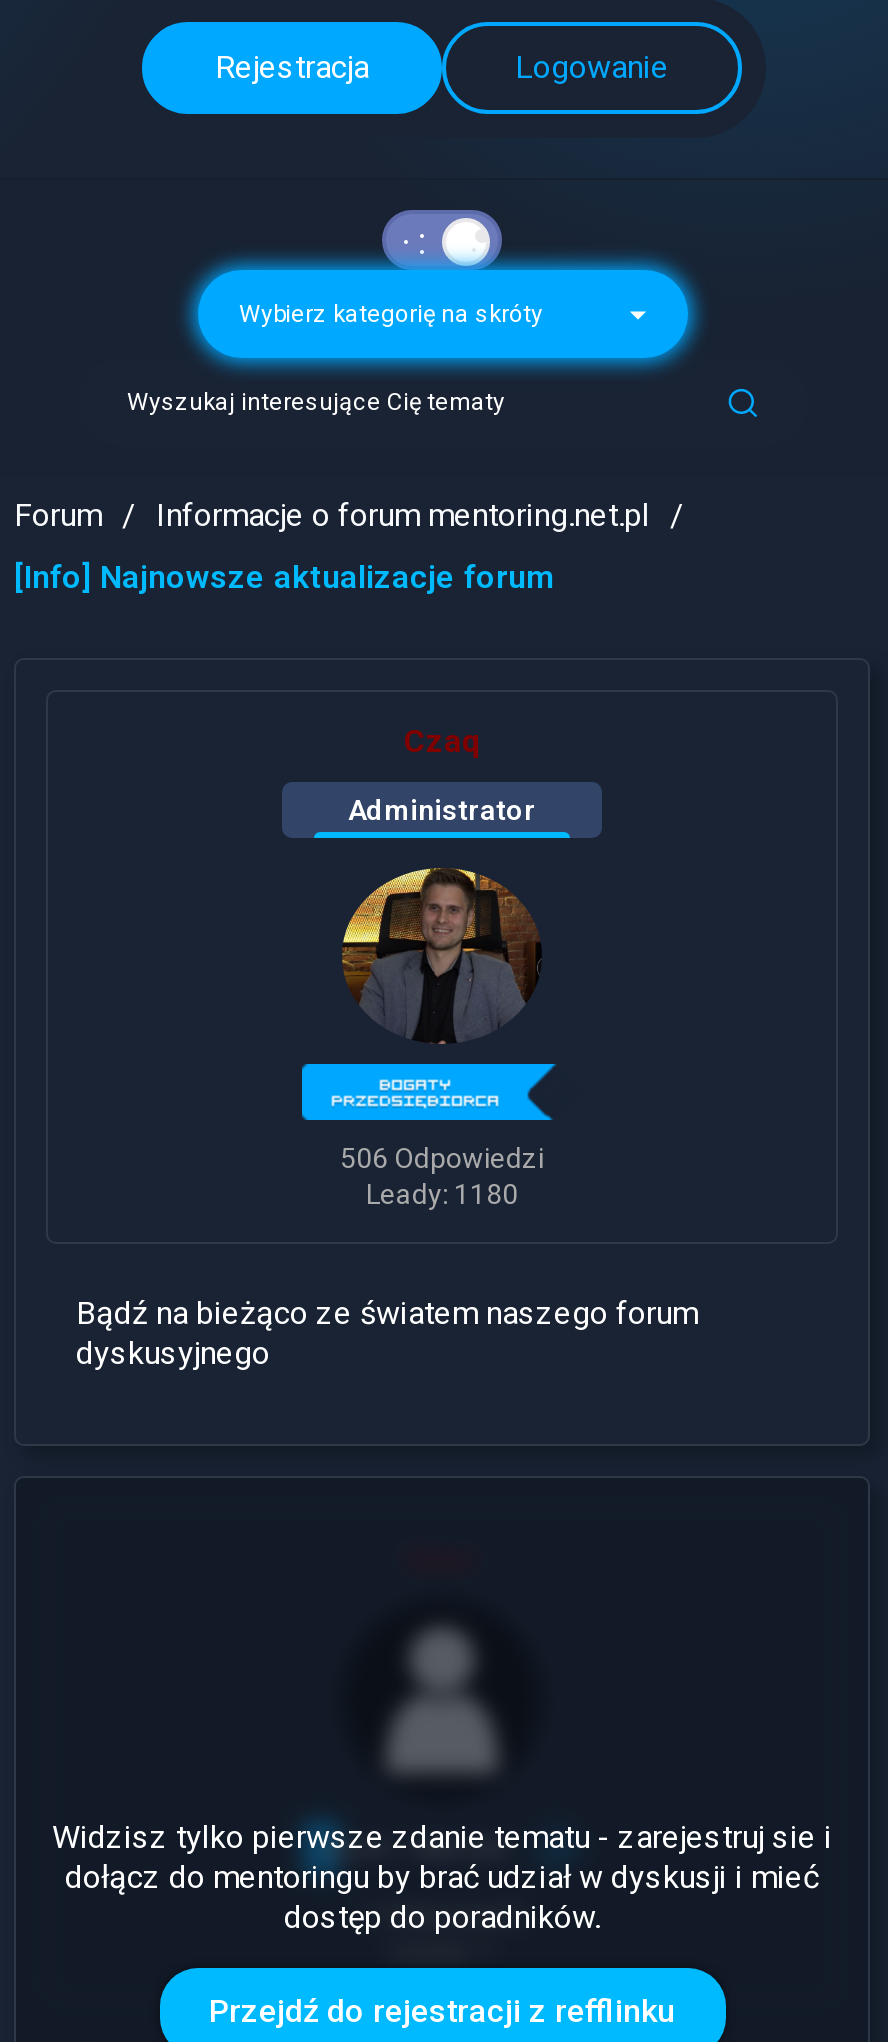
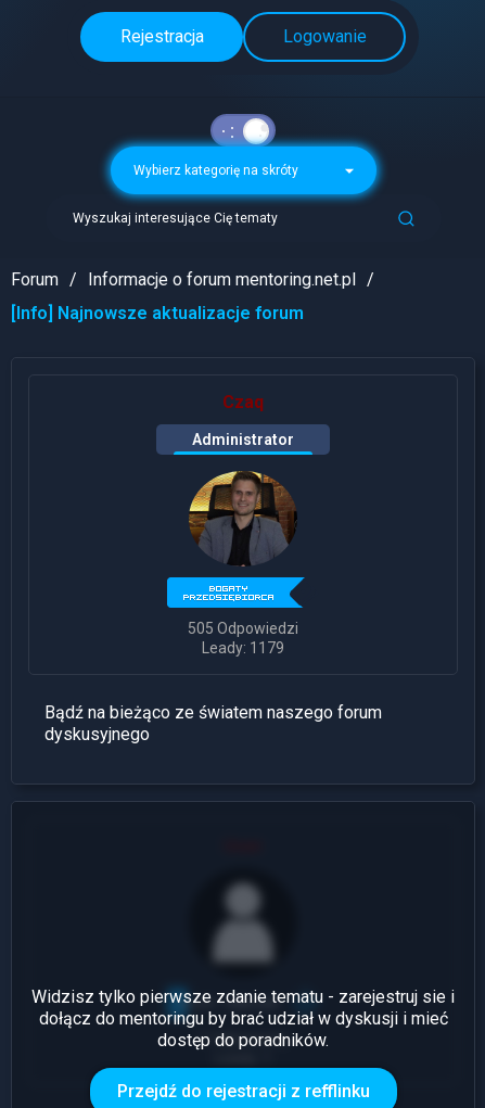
- 506 Odpowiedzi
+ 505 Odpowiedzi

- Leady: 1180
+ Leady: 1179
